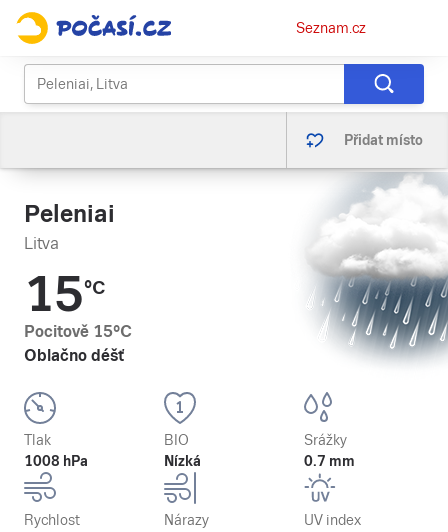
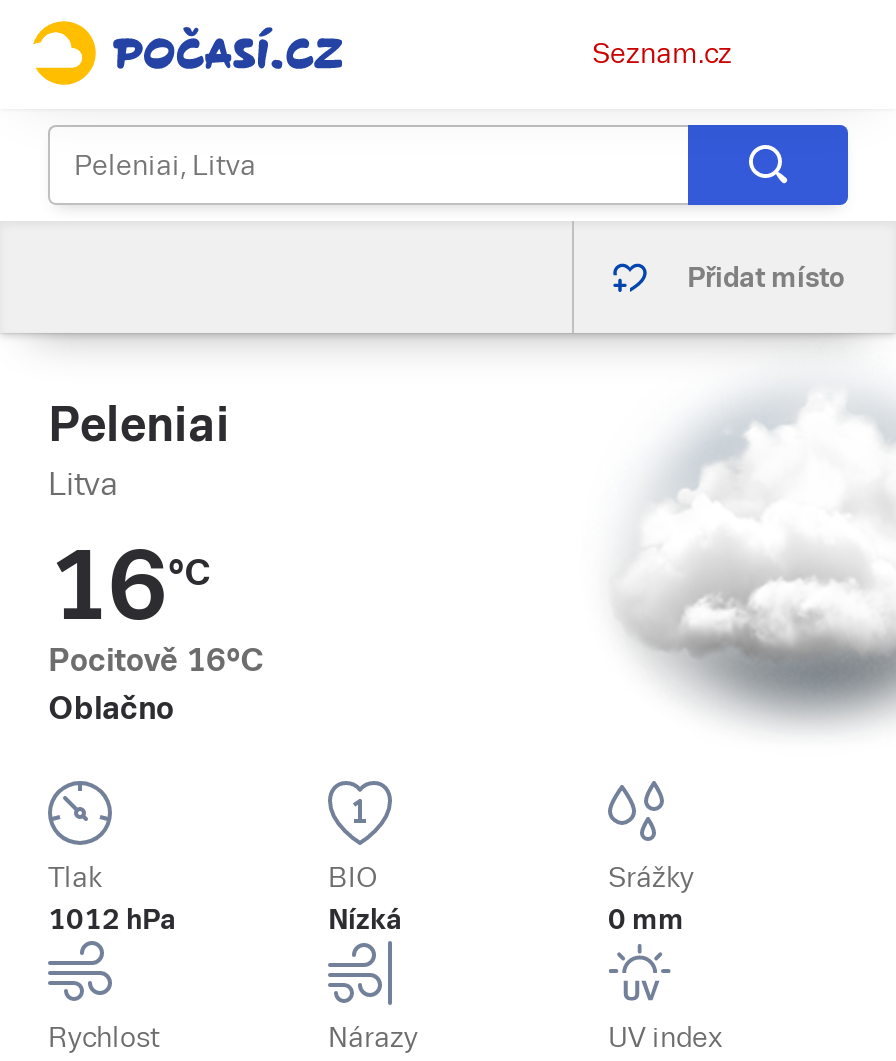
- [image]
+ [image]

- 15°C
- Pocitově 15°C
- Oblačno déšť
+ 16°C
+ Pocitově 16°C
+ Oblačno

- 1008 hPa
+ 1012 hPa

- 0.7 mm
+ 0 mm
